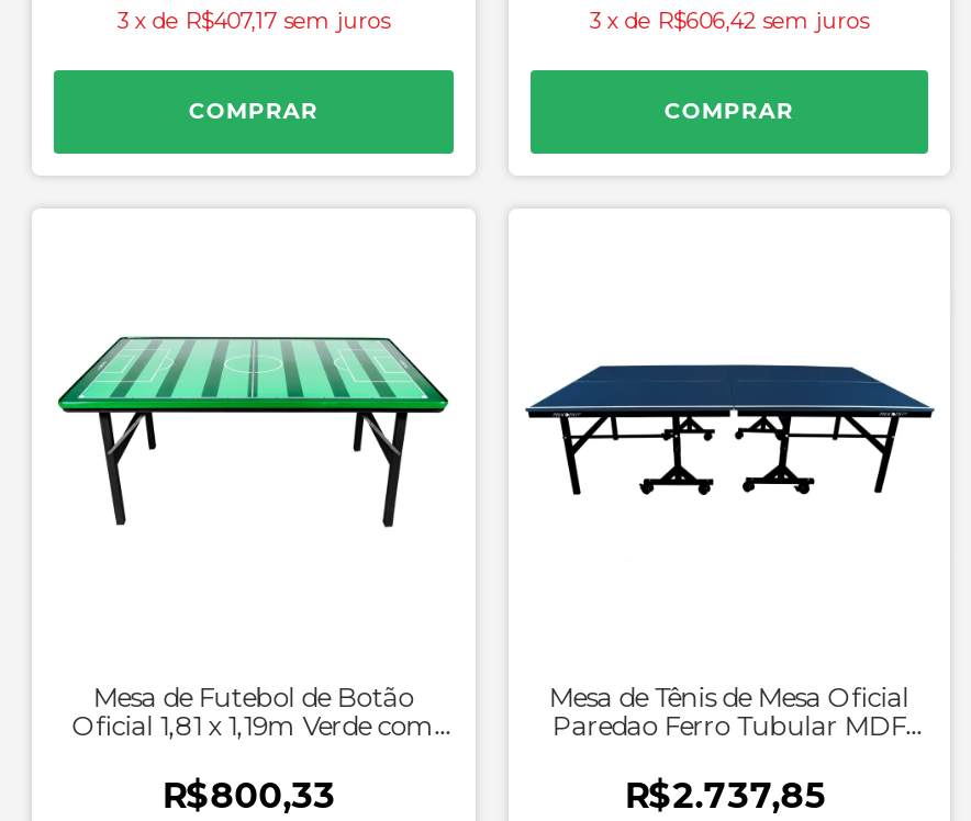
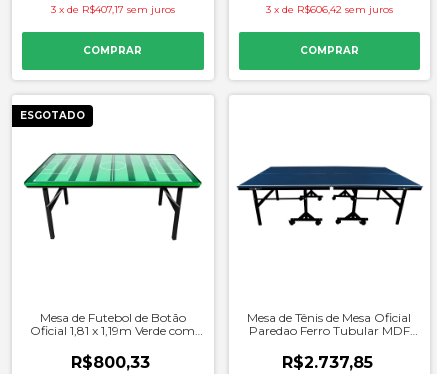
+ ESGOTADO
